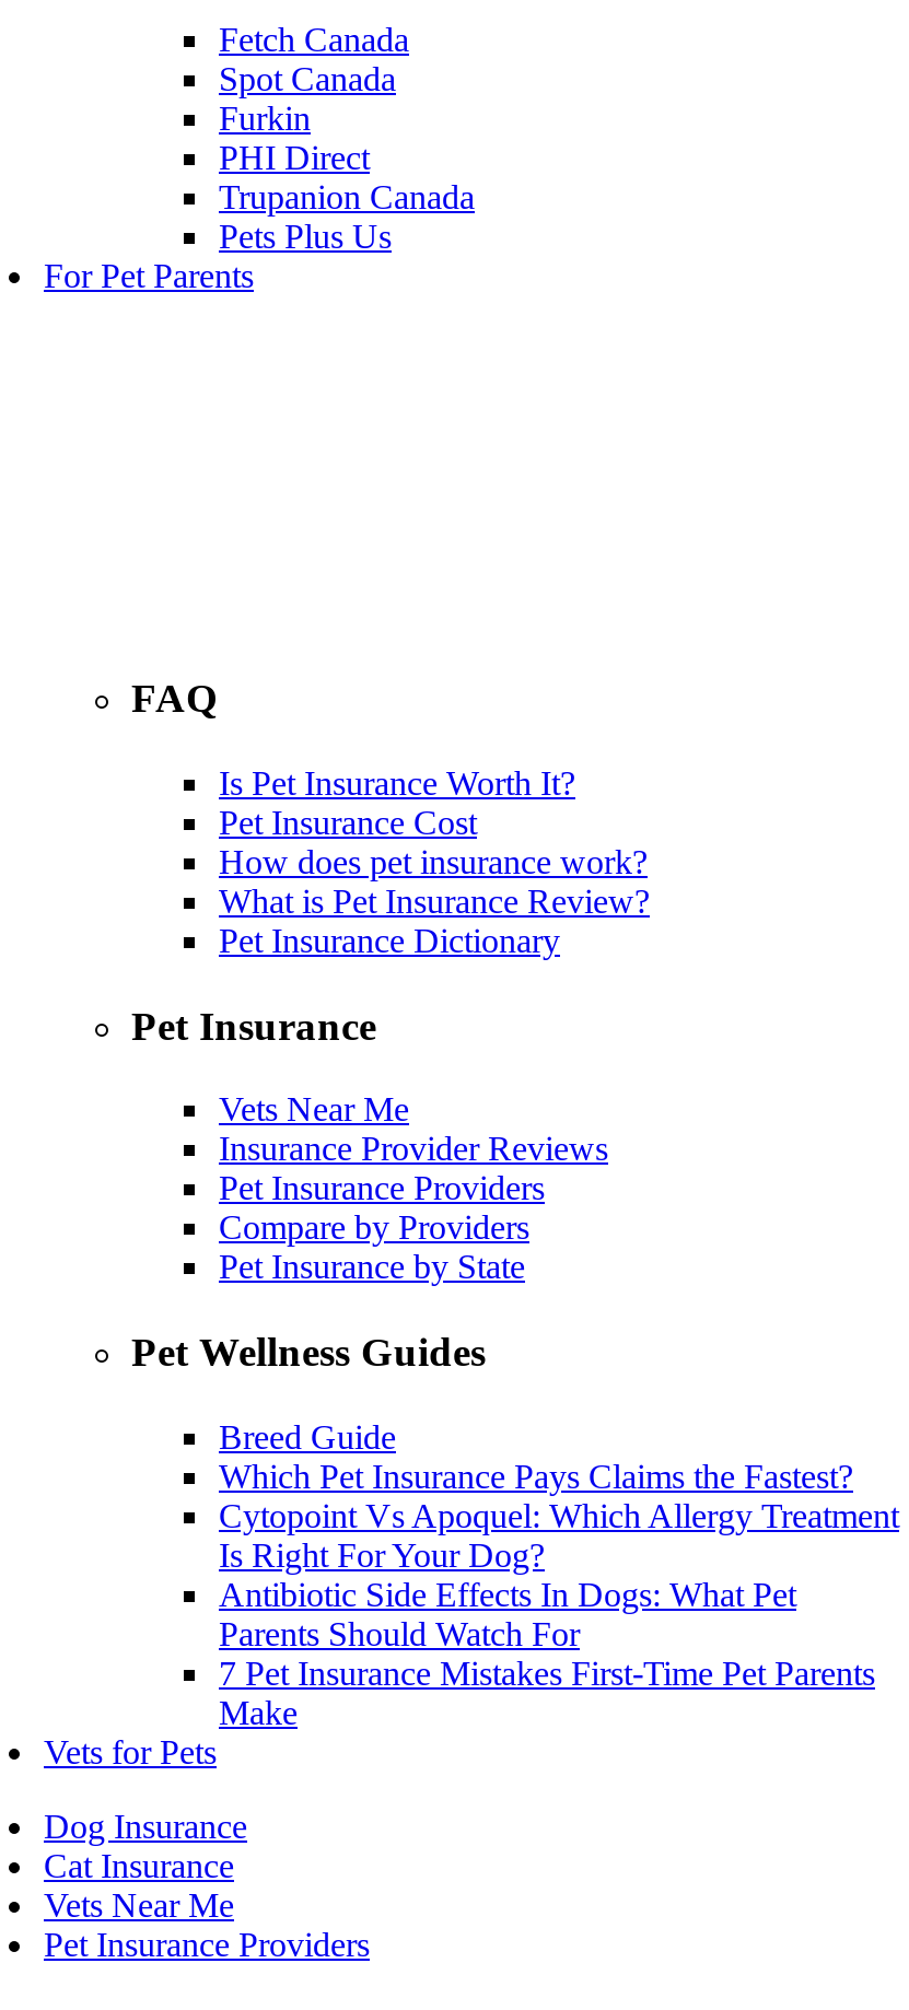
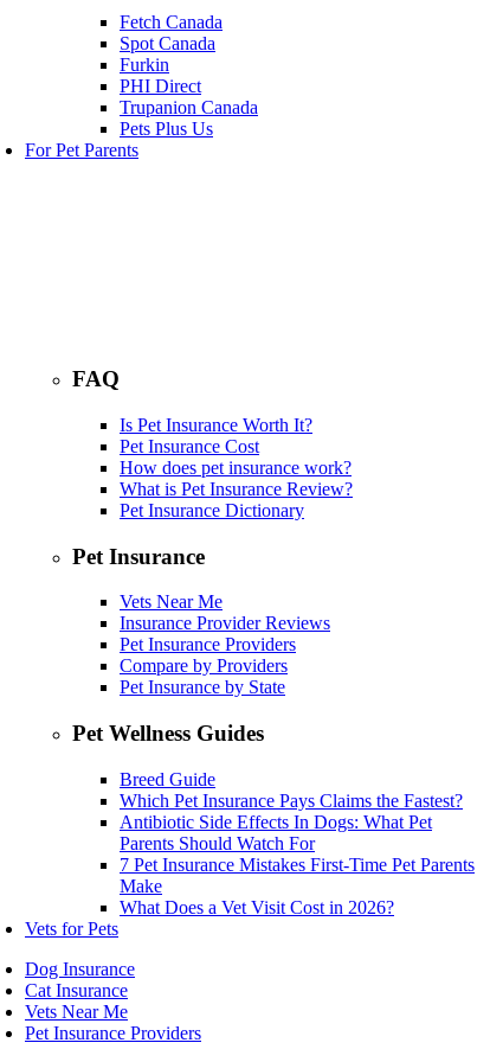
- Cytopoint Vs Apoquel: Which Allergy Treatment
- Is Right For Your Dog?

moved up: Antibiotic Side Effects In Dogs: What Pet | Parents Should Watch For | 7 Pet Insurance Mistakes First-Time Pet Parents | Make

+ What Does a Vet Visit Cost in 2026?
